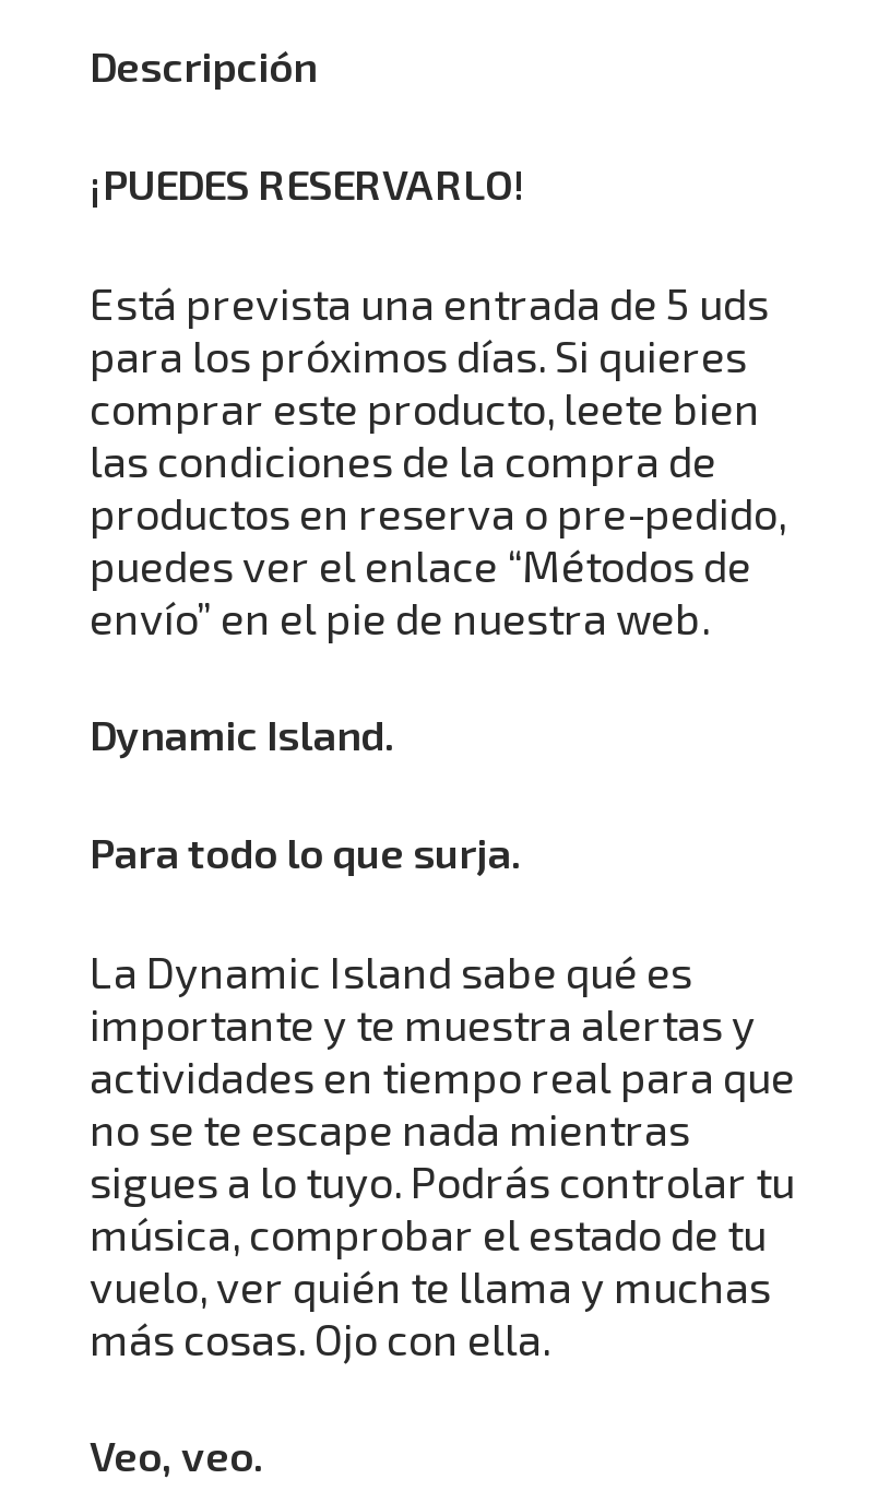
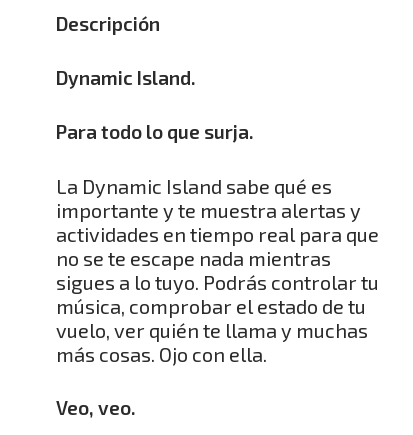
- ¡PUEDES RESERVARLO!
- Está prevista una entrada de 5 uds
- para los próximos días. Si quieres
- comprar este producto, leete bien
- las condiciones de la compra de
- productos en reserva o pre-pedido,
- puedes ver el enlace “Métodos de
- envío” en el pie de nuestra web.
